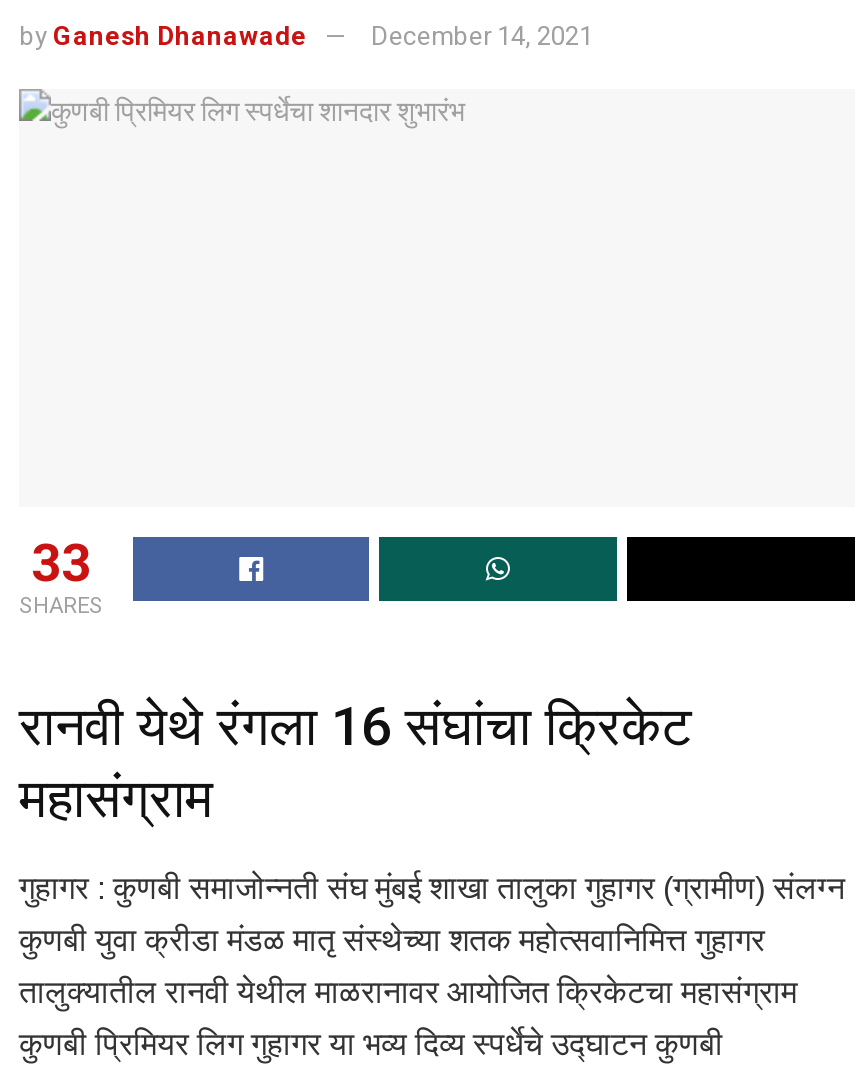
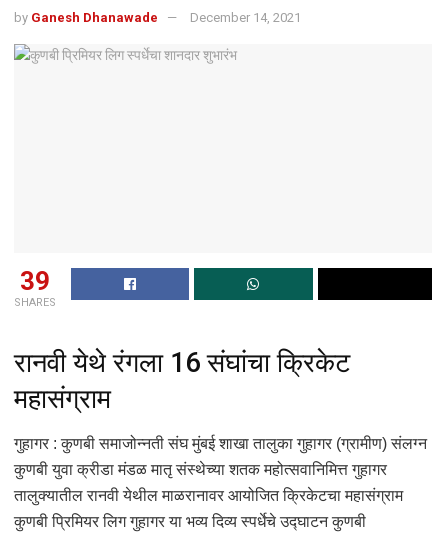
- 33
+ 39
